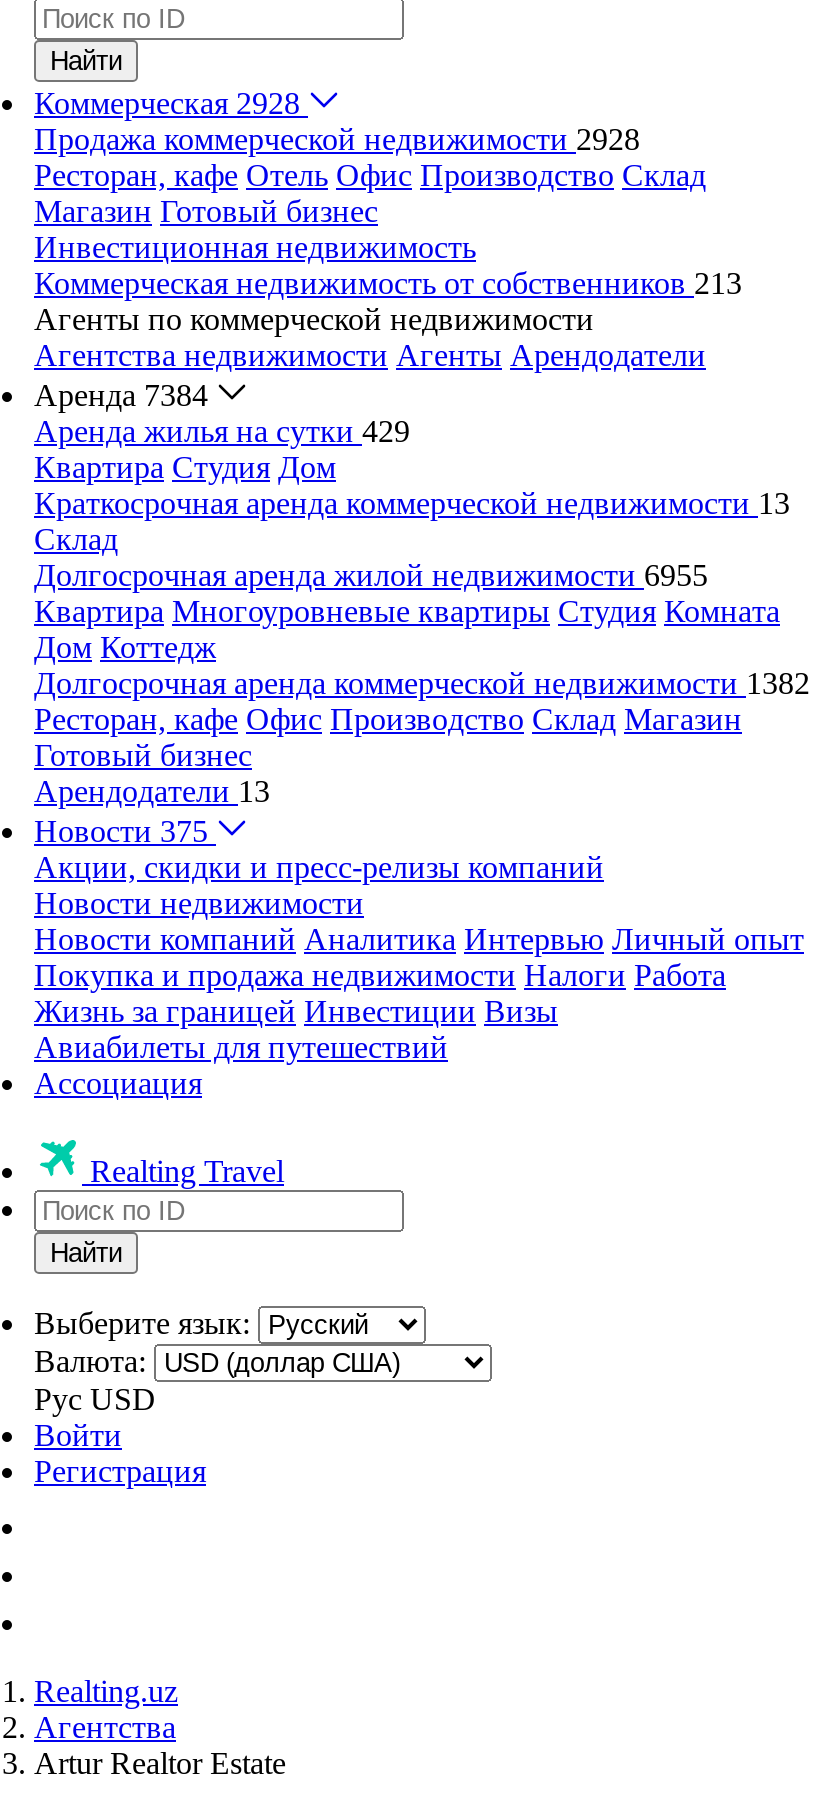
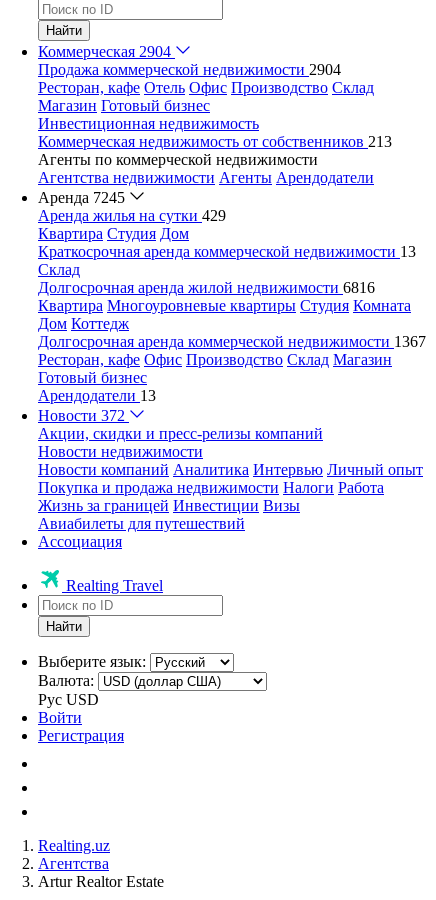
- Коммерческая 2928
+ Коммерческая 2904

- Продажа коммерческой недвижимости 2928
+ Продажа коммерческой недвижимости 2904

- Аренда 7384
+ Аренда 7245

- Долгосрочная аренда жилой недвижимости 6955
+ Долгосрочная аренда жилой недвижимости 6816

- Долгосрочная аренда коммерческой недвижимости 1382
+ Долгосрочная аренда коммерческой недвижимости 1367

- Новости 375
+ Новости 372
